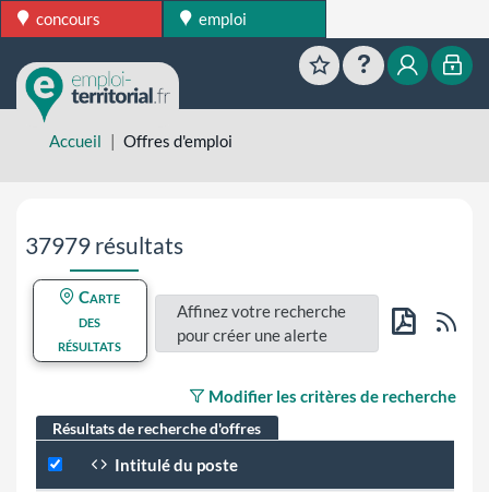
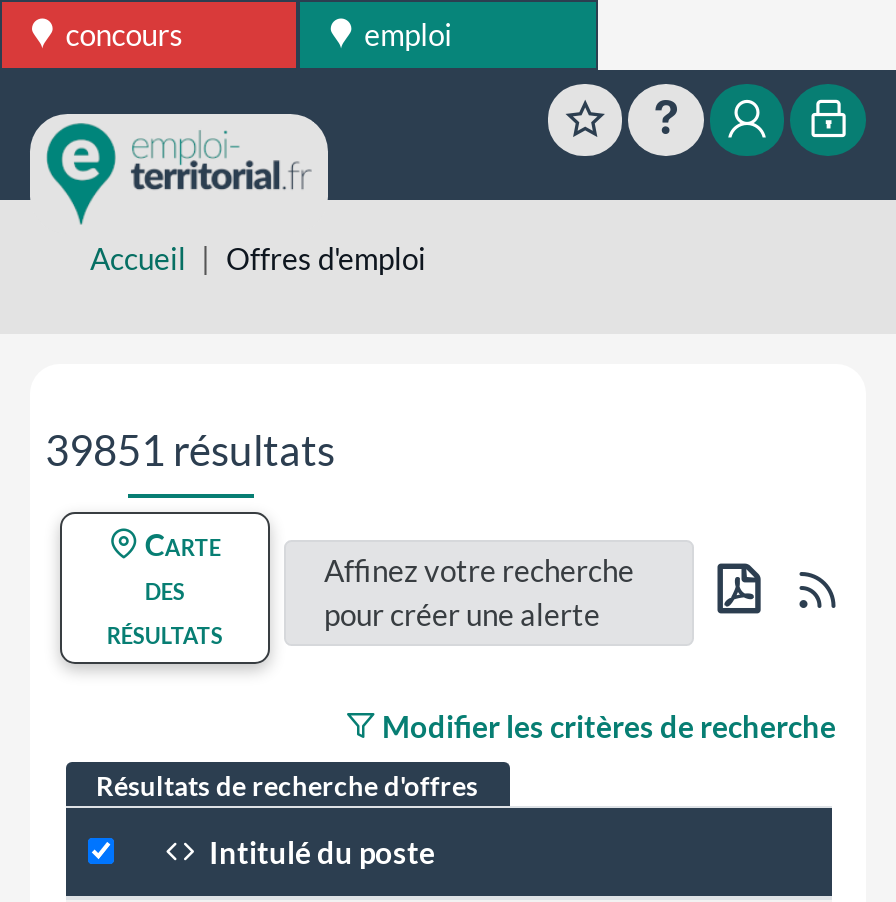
- 37979 résultats
+ 39851 résultats
